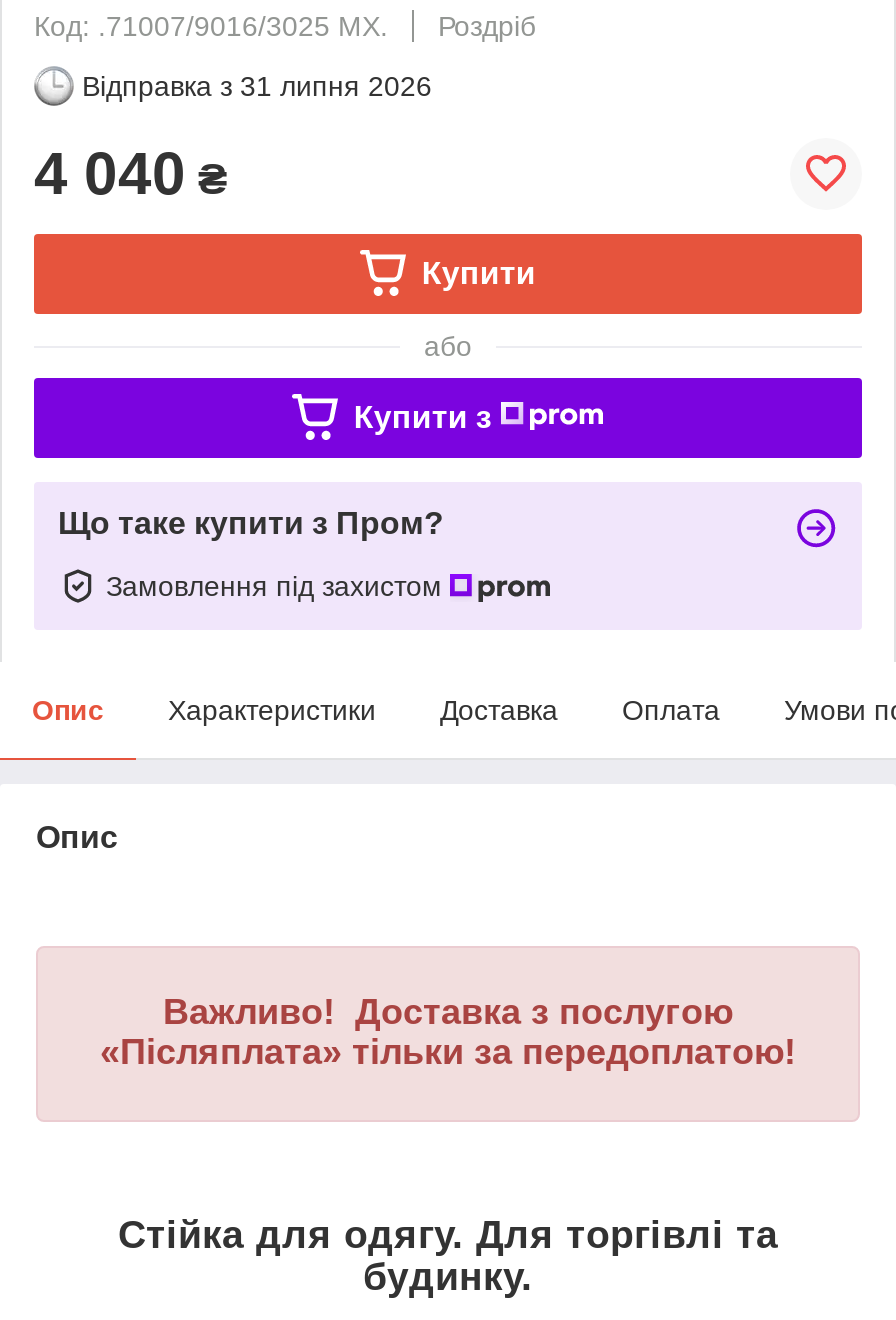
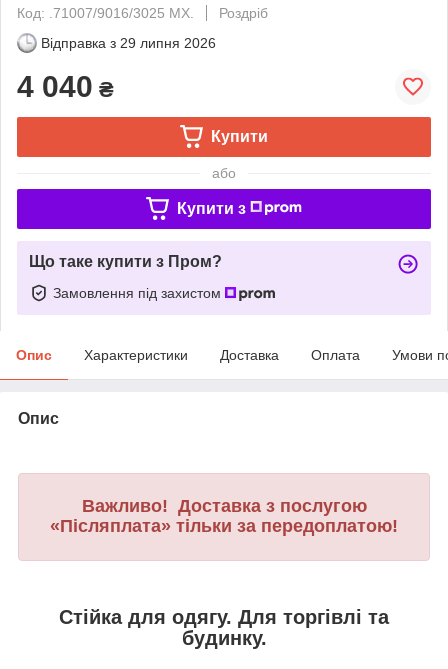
- Відправка з 31 липня 2026
+ Відправка з 29 липня 2026
